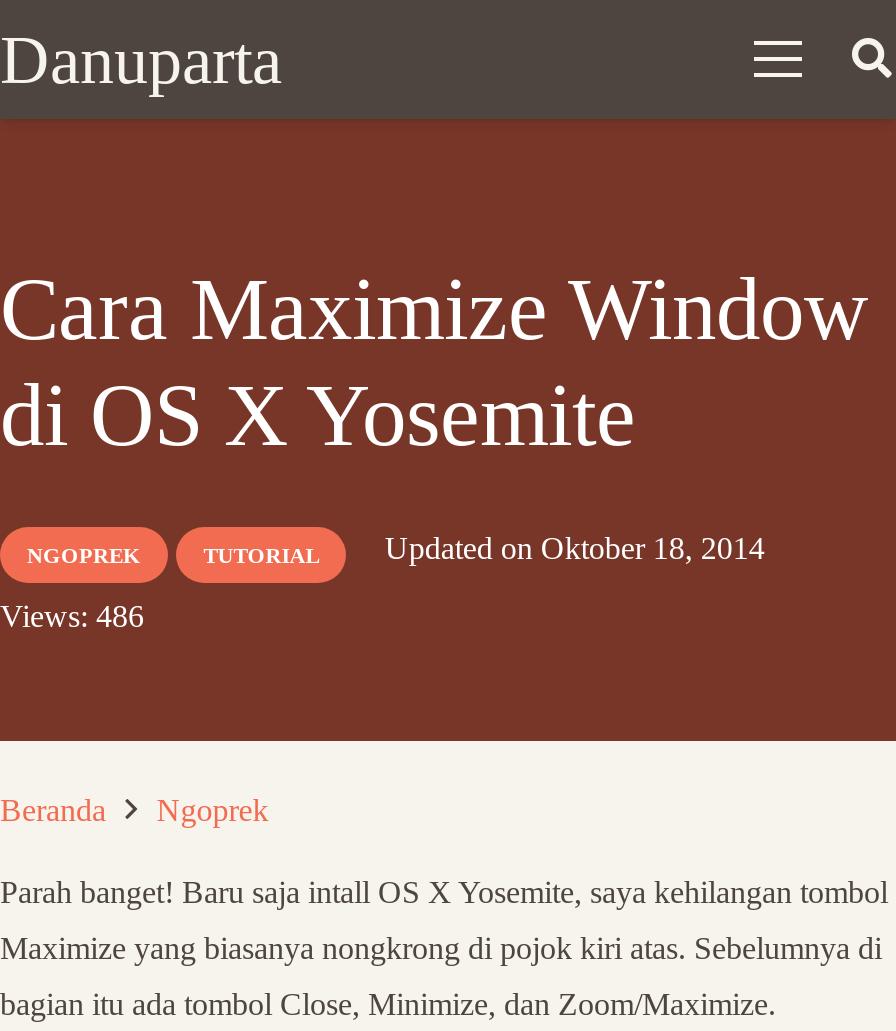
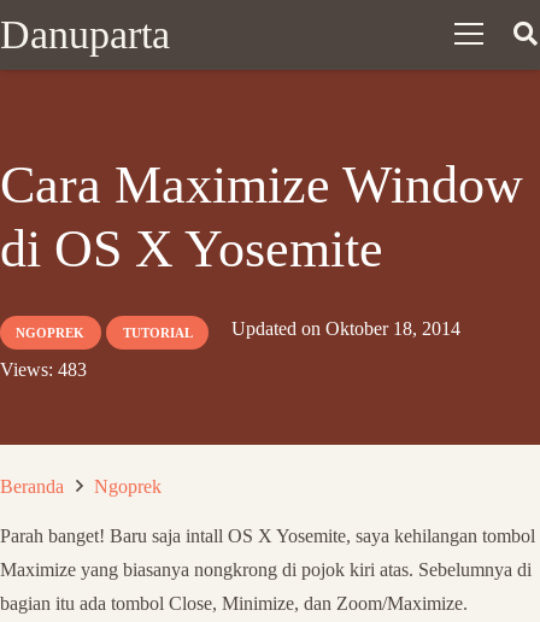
- Views: 486
+ Views: 483
